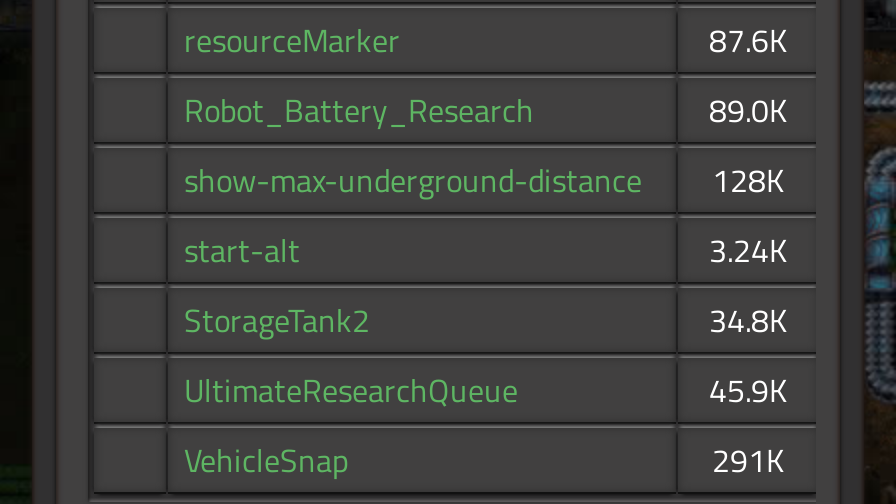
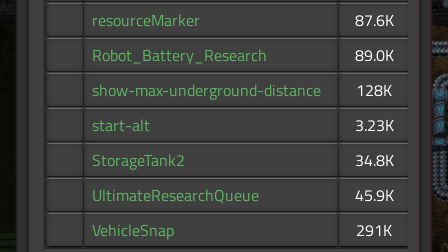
- 3.24K
+ 3.23K
